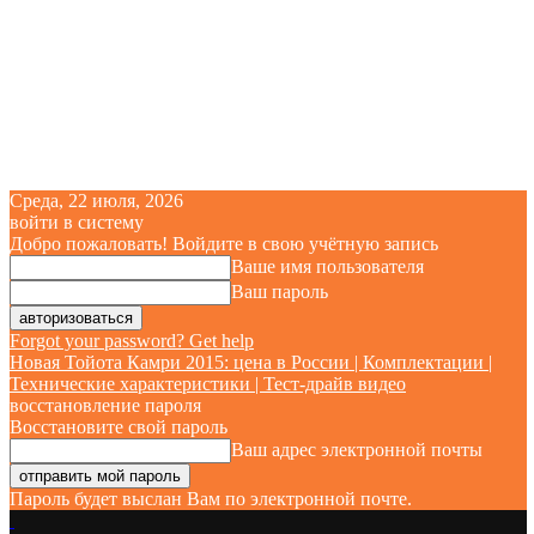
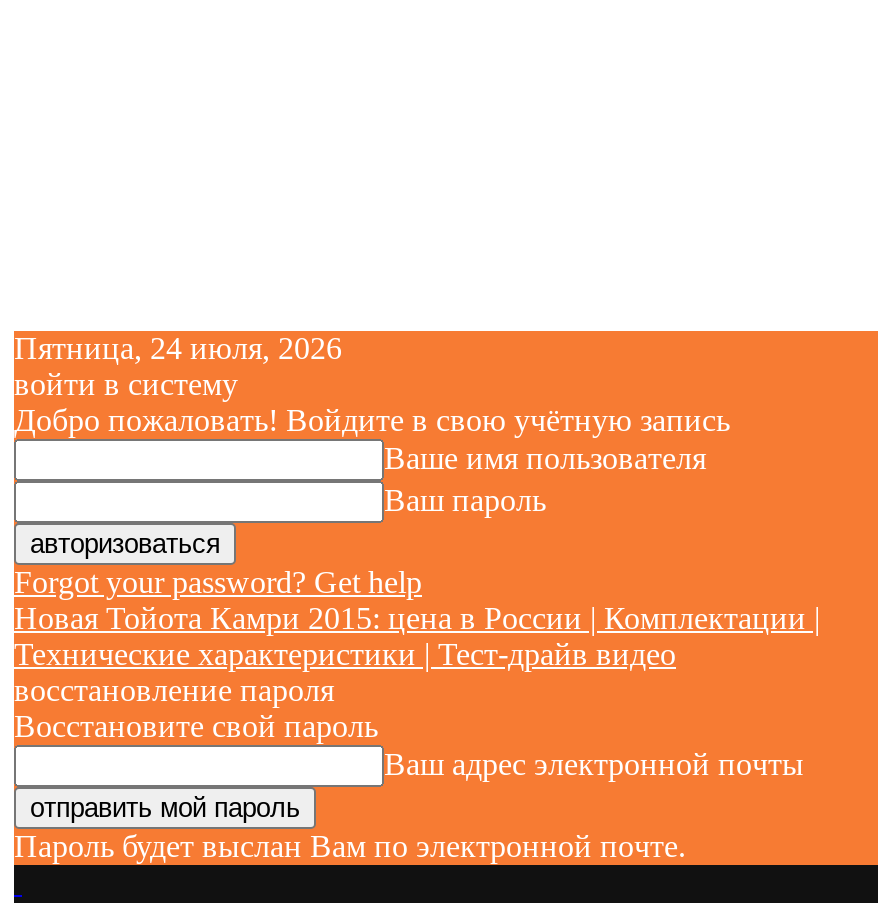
- Среда, 22 июля, 2026
+ Пятница, 24 июля, 2026
